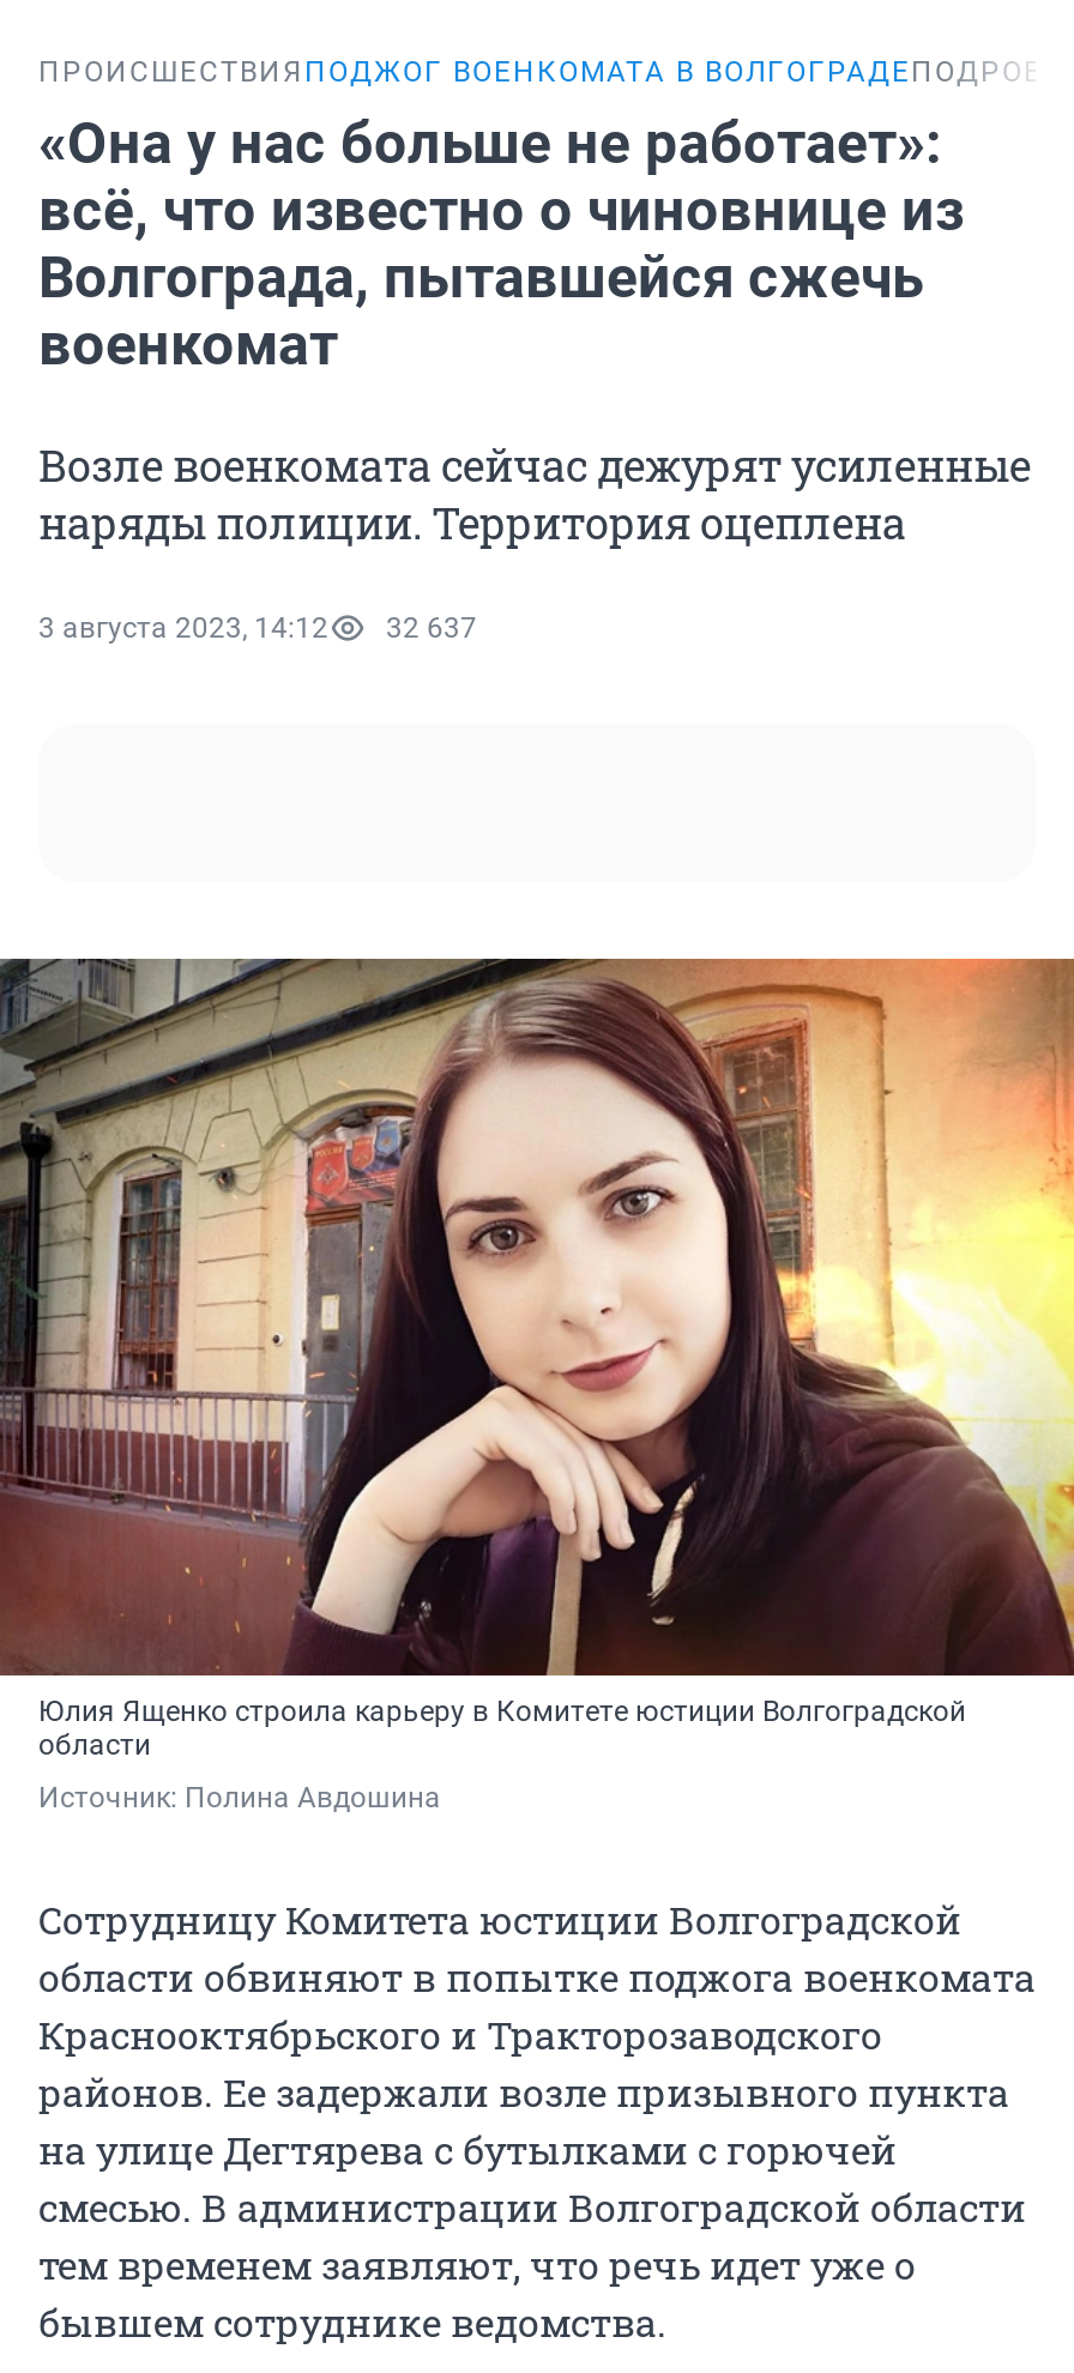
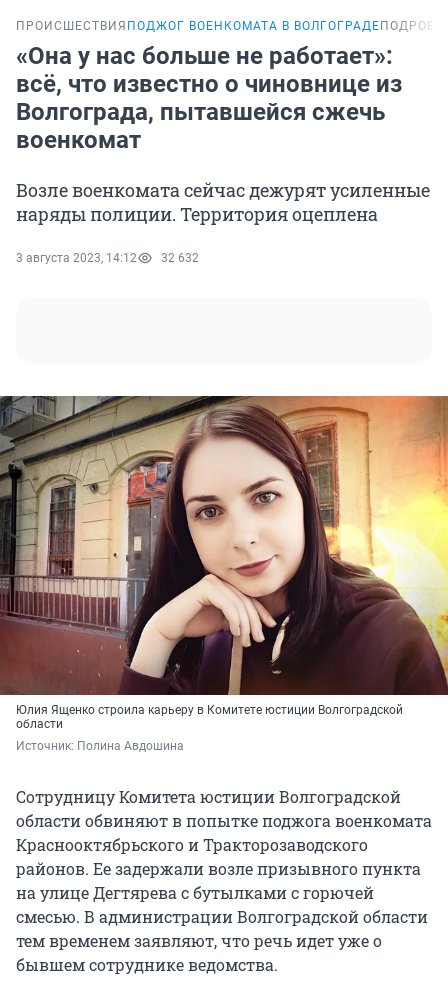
- 32 637
+ 32 632
